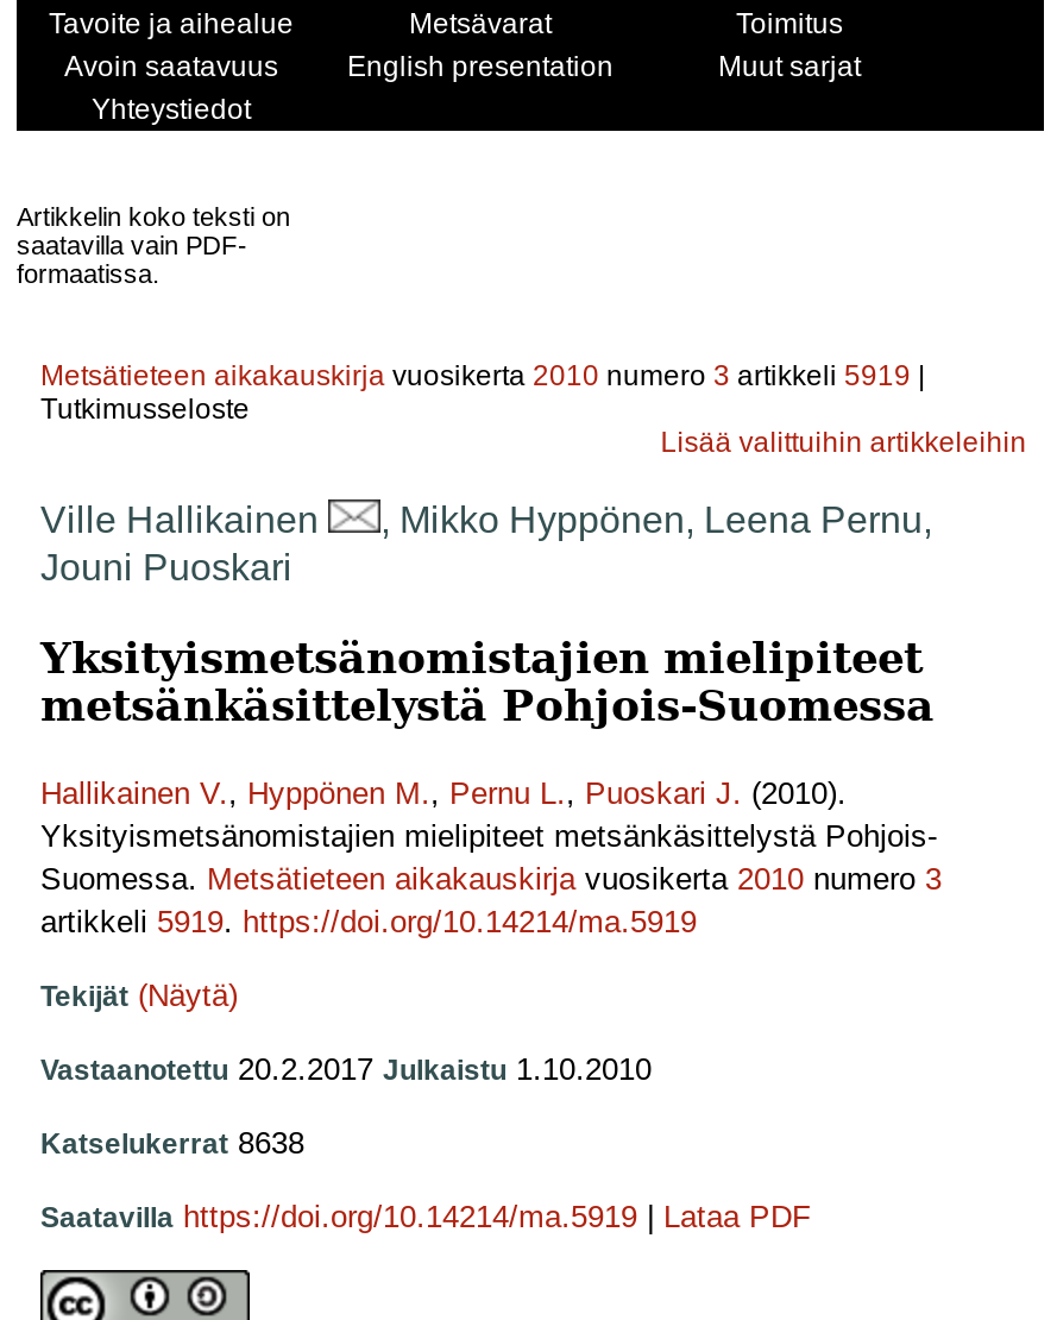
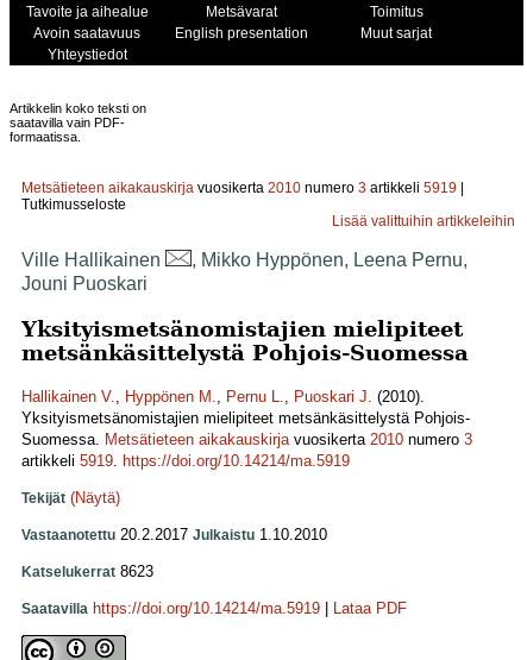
- Katselukerrat 8638
+ Katselukerrat 8623
